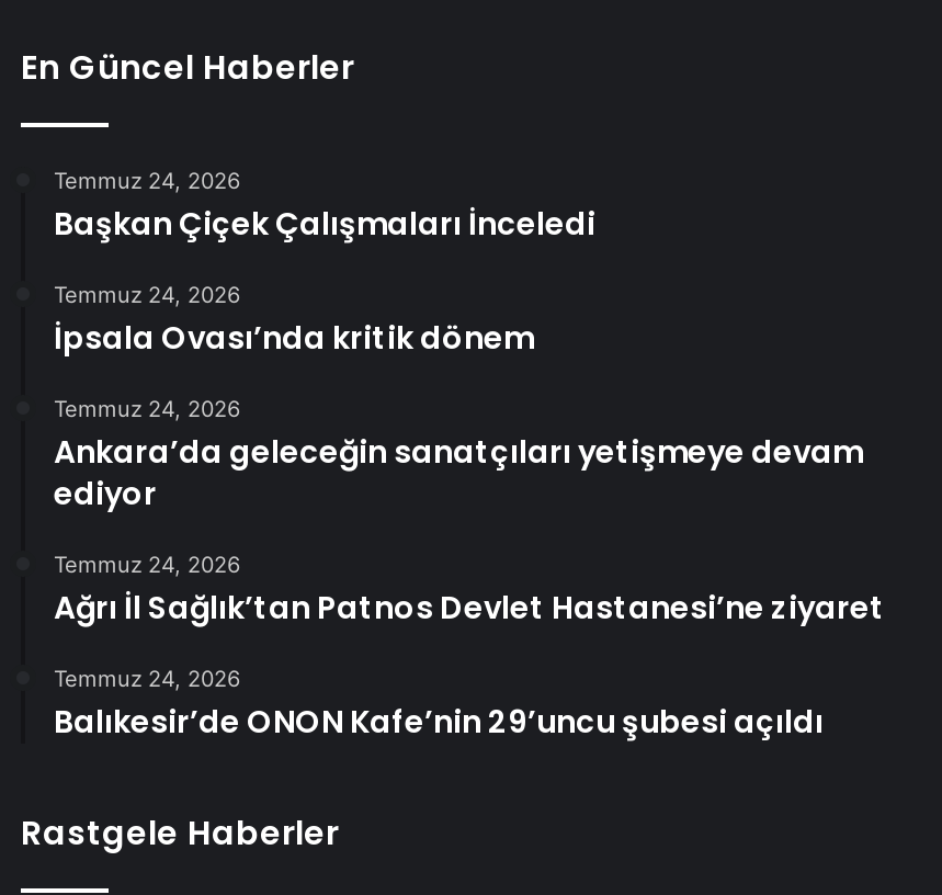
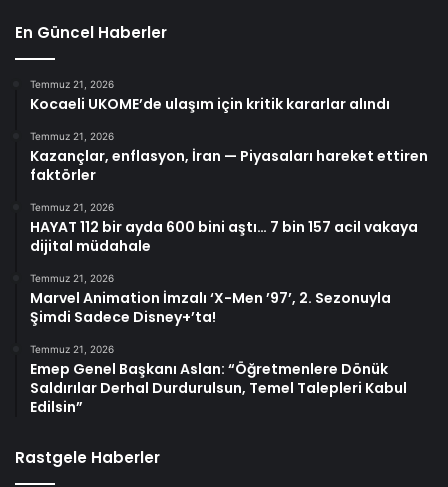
- Temmuz 24, 2026
- Başkan Çiçek Çalışmaları İnceledi
+ Temmuz 21, 2026
+ Kocaeli UKOME’de ulaşım için kritik kararlar alındı

- Temmuz 24, 2026
- İpsala Ovası’nda kritik dönem
+ Temmuz 21, 2026
+ Kazançlar, enflasyon, İran — Piyasaları hareket ettiren
+ faktörler

- Temmuz 24, 2026
- Ankara’da geleceğin sanatçıları yetişmeye devam
- ediyor
+ Temmuz 21, 2026
+ HAYAT 112 bir ayda 600 bini aştı… 7 bin 157 acil vakaya
+ dijital müdahale

- Temmuz 24, 2026
- Ağrı İl Sağlık’tan Patnos Devlet Hastanesi’ne ziyaret
+ Temmuz 21, 2026
+ Marvel Animation İmzalı ‘X-Men ’97’, 2. Sezonuyla
+ Şimdi Sadece Disney+’ta!

- Temmuz 24, 2026
- Balıkesir’de ONON Kafe’nin 29’uncu şubesi açıldı
+ Temmuz 21, 2026
+ Emep Genel Başkanı Aslan: “Öğretmenlere Dönük
+ Saldırılar Derhal Durdurulsun, Temel Talepleri Kabul
+ Edilsin”
